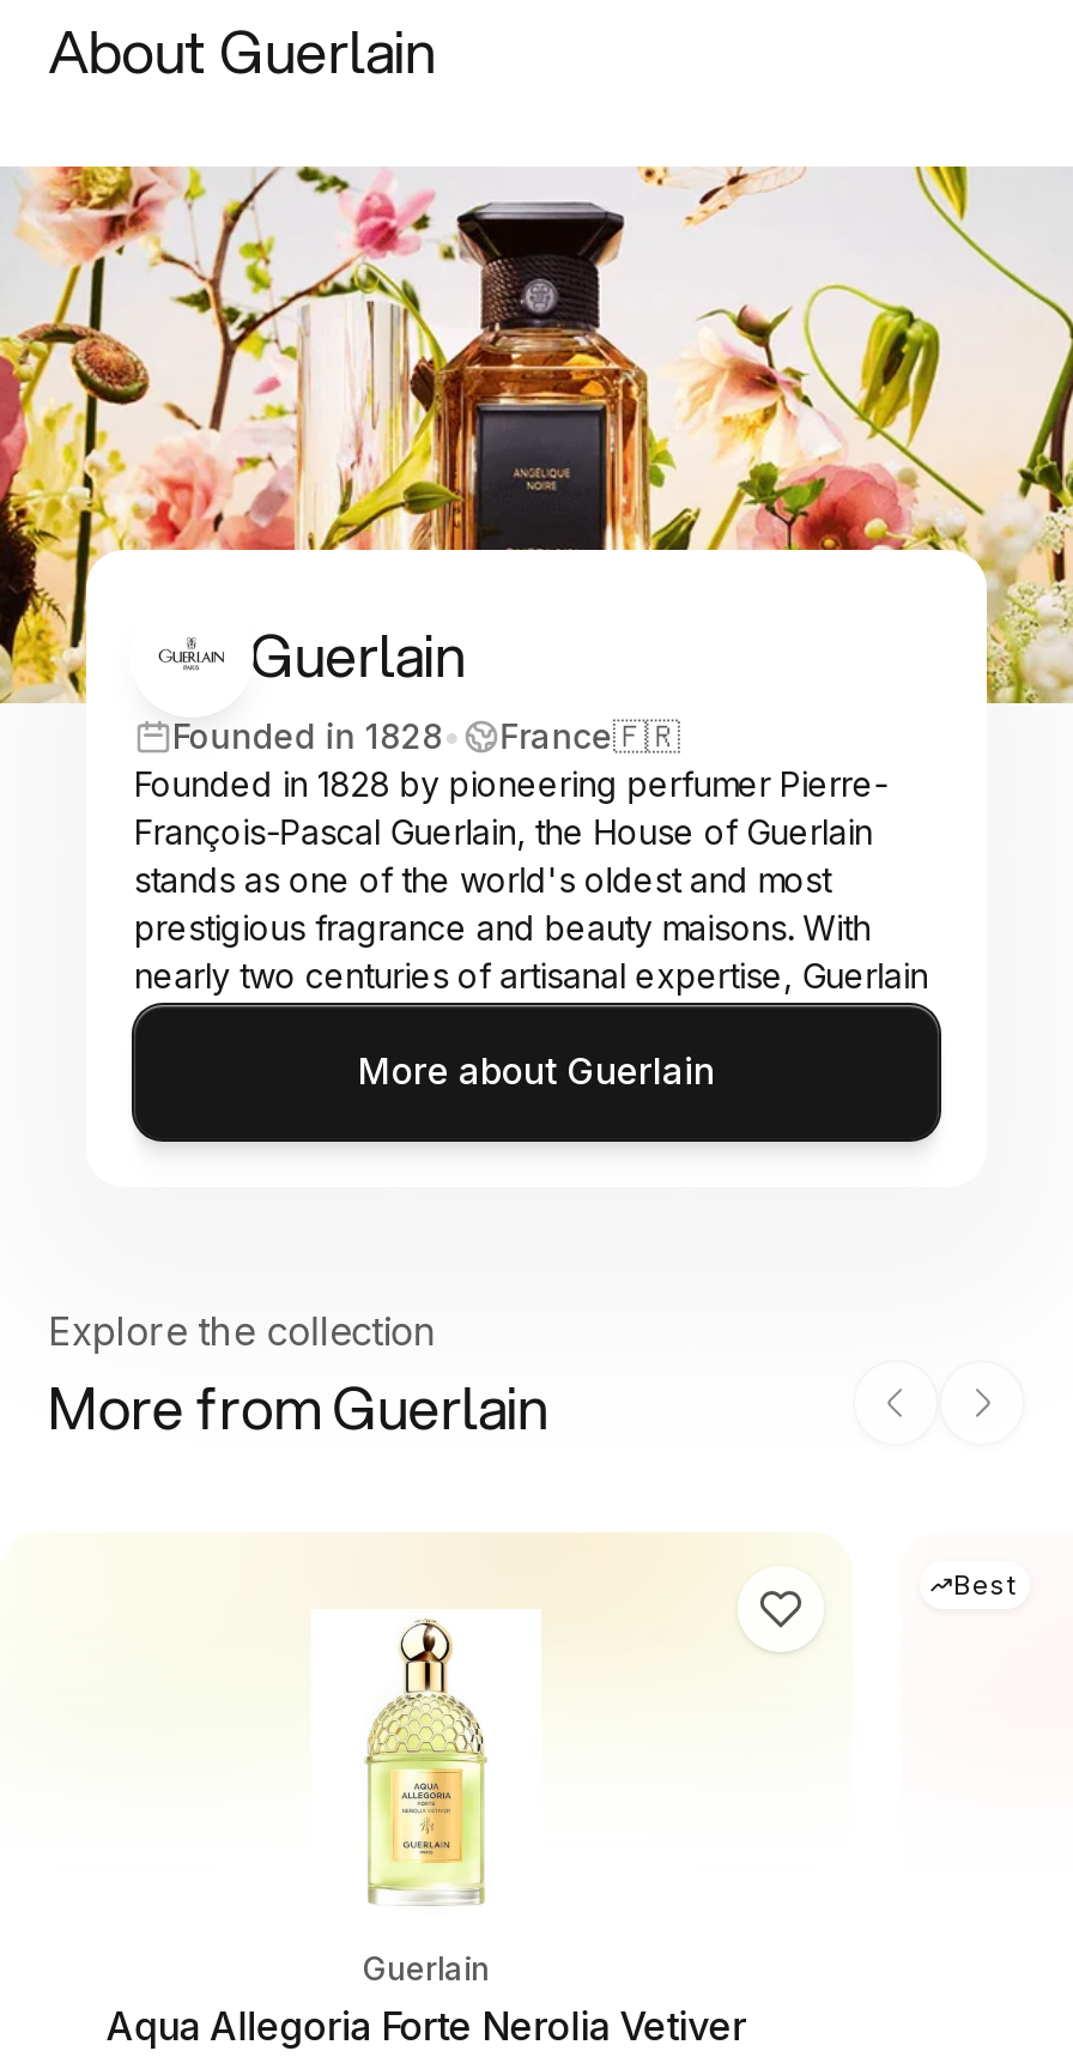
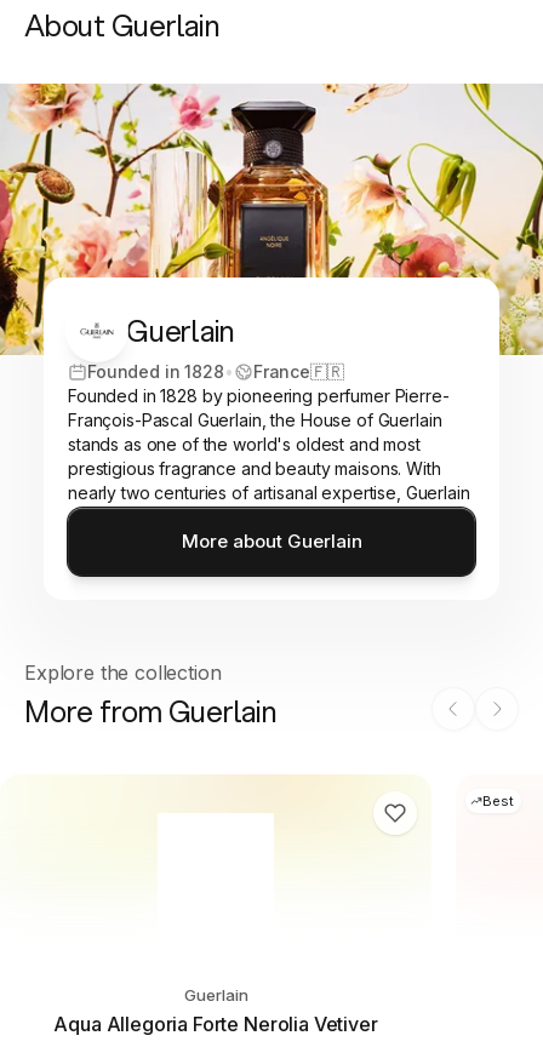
- [image]
